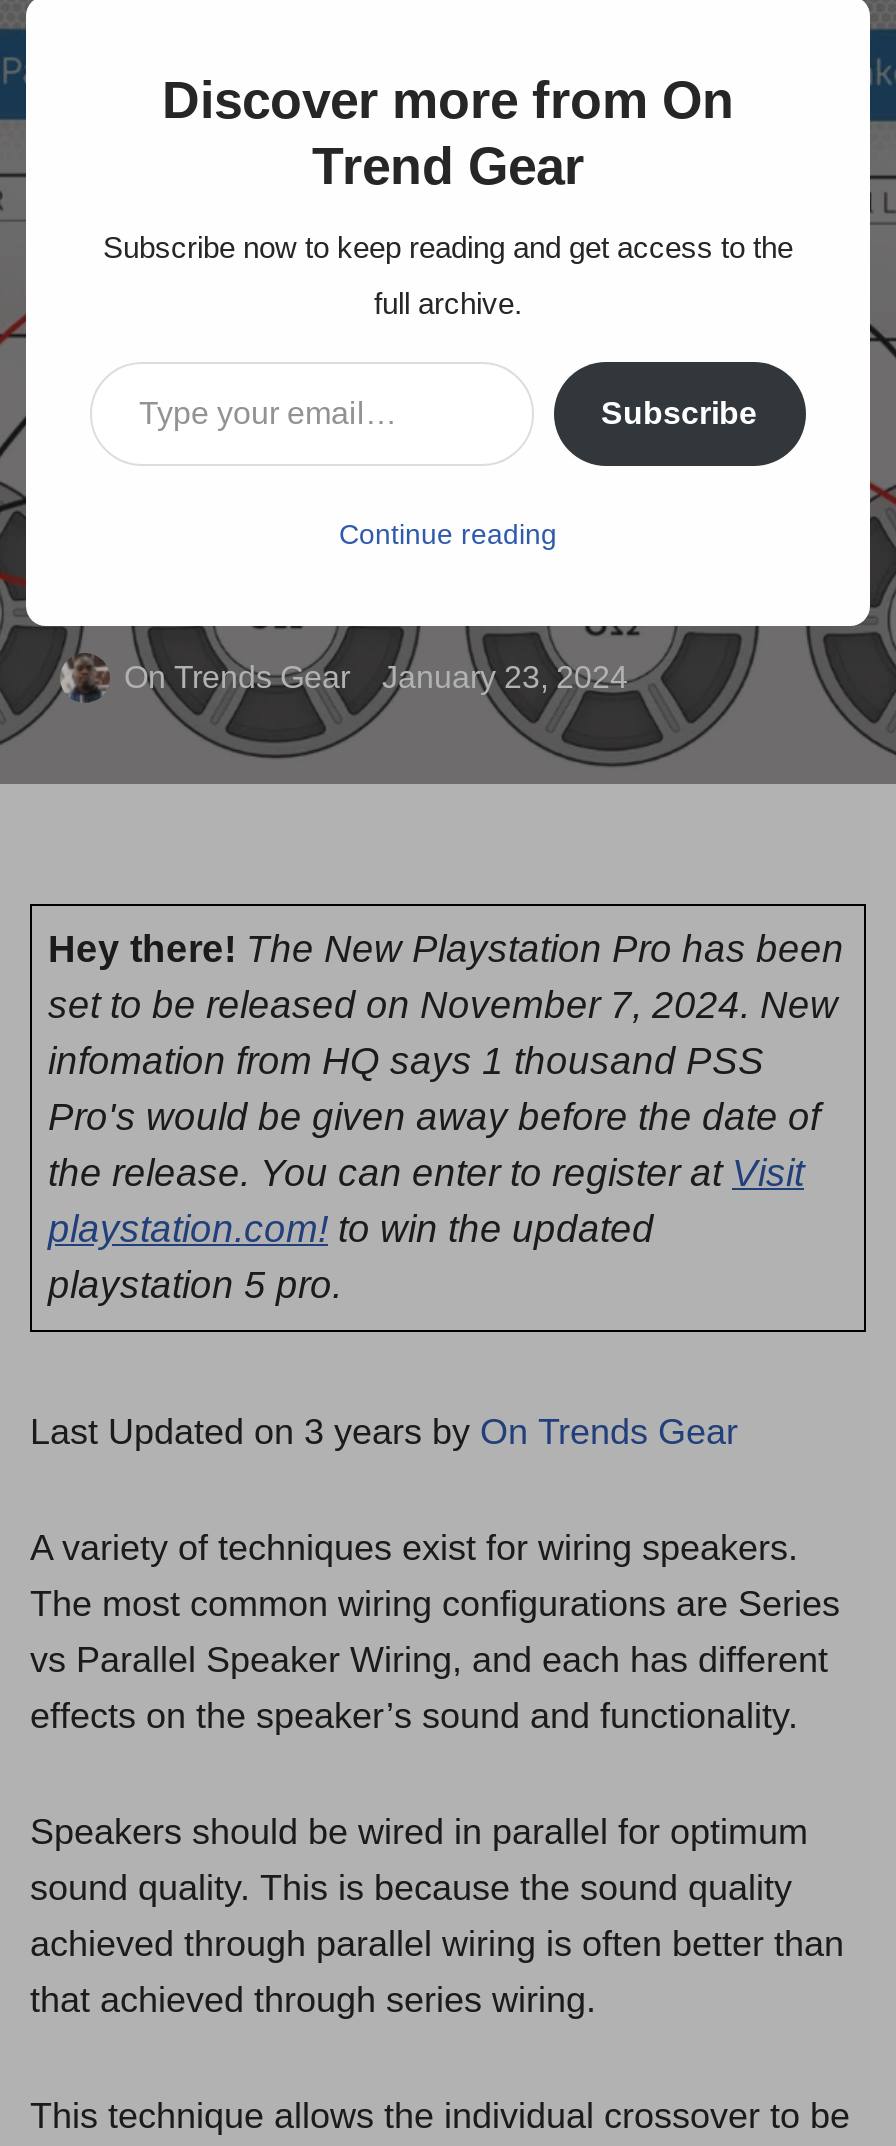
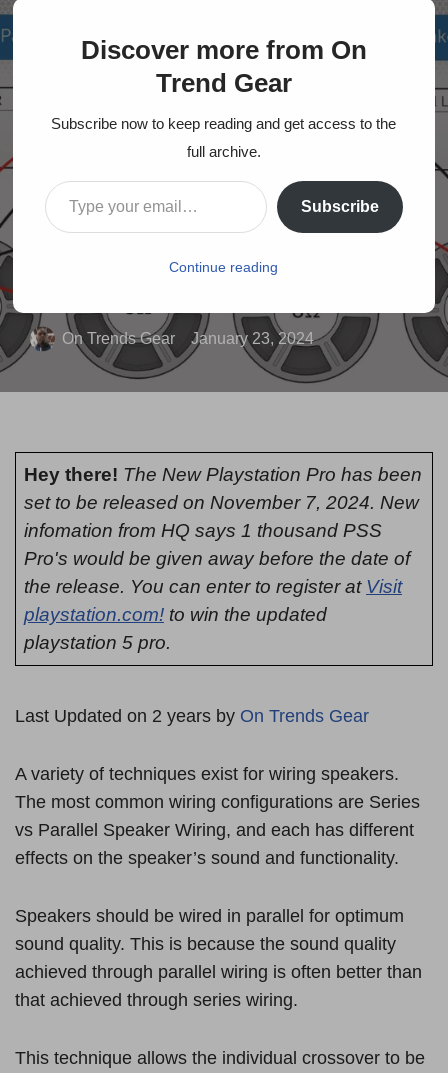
- Last Updated on 3 years by On Trends Gear
+ Last Updated on 2 years by On Trends Gear
